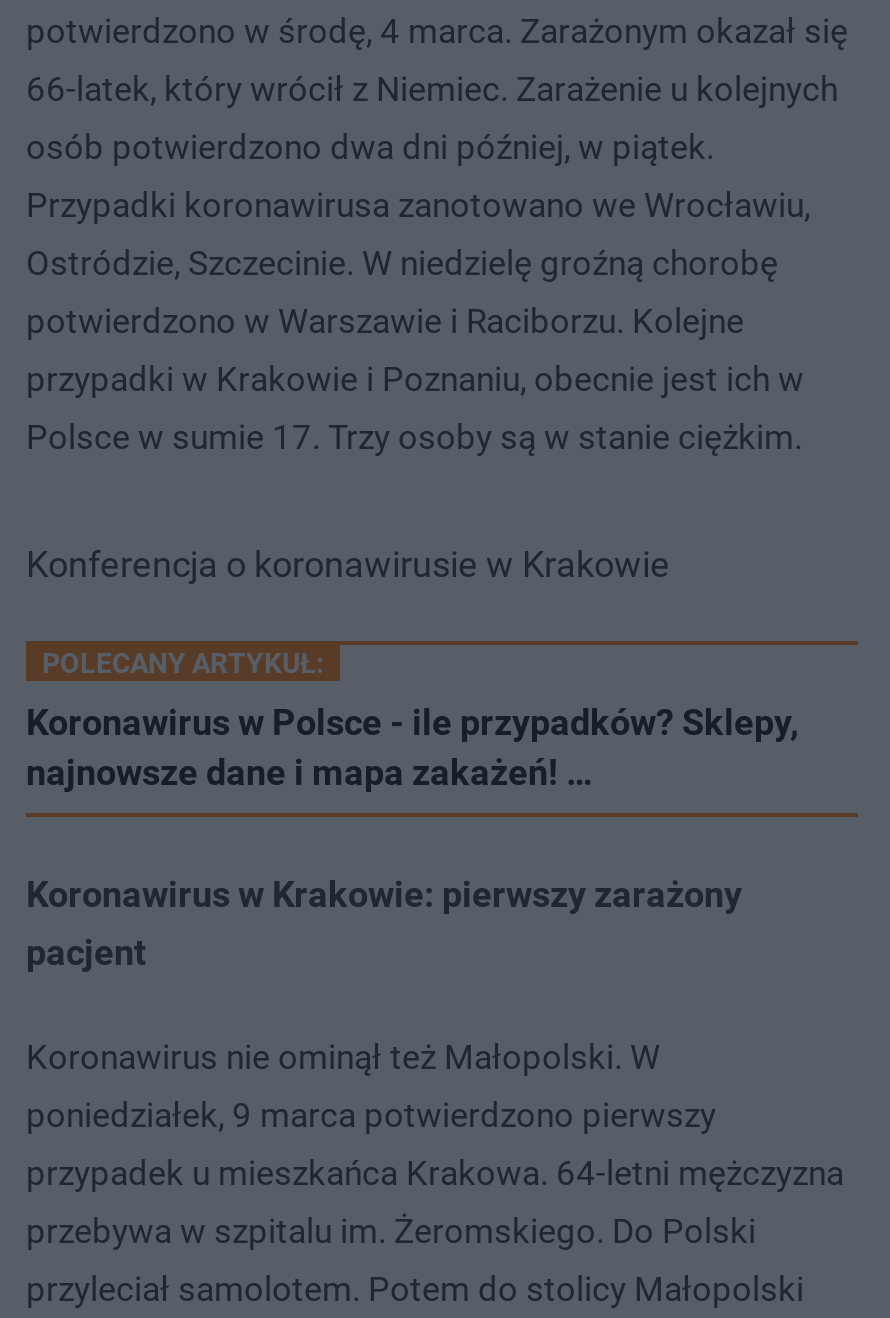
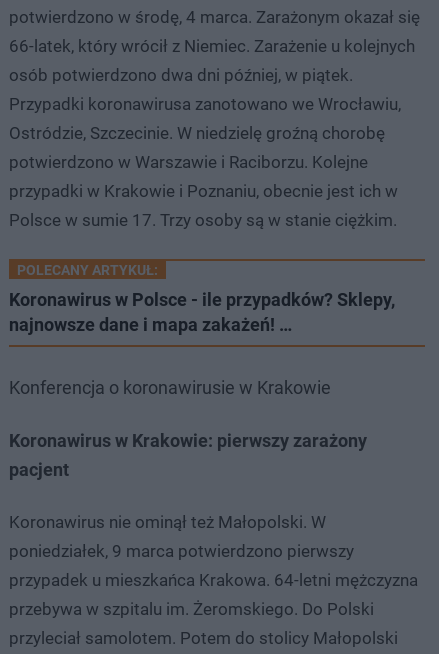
moved down: Konferencja o koronawirusie w Krakowie

moved up: Koronawirus w Polsce - ile przypadków? Sklepy, | najnowsze dane i mapa zakażeń! …
